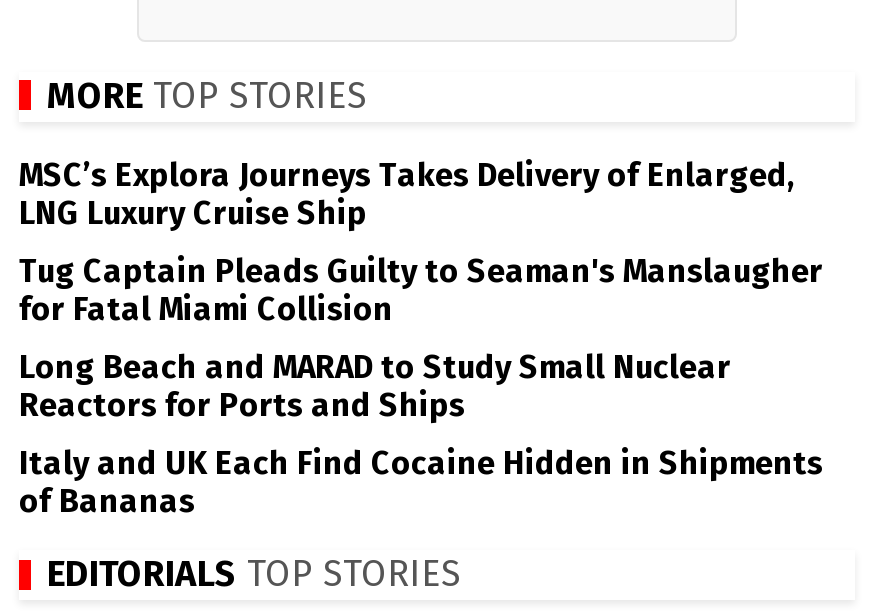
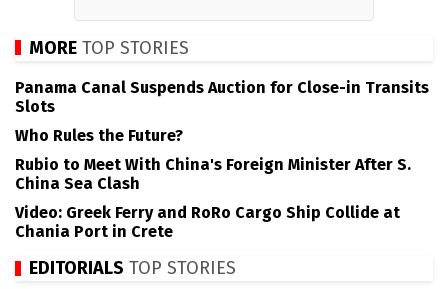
- MSC’s Explora Journeys Takes Delivery of Enlarged,
- LNG Luxury Cruise Ship
+ Panama Canal Suspends Auction for Close-in Transits
+ Slots

- Tug Captain Pleads Guilty to Seaman's Manslaugher
- for Fatal Miami Collision
+ Who Rules the Future?

- Long Beach and MARAD to Study Small Nuclear
- Reactors for Ports and Ships
+ Rubio to Meet With China's Foreign Minister After S.
+ China Sea Clash

- Italy and UK Each Find Cocaine Hidden in Shipments
- of Bananas
+ Video: Greek Ferry and RoRo Cargo Ship Collide at
+ Chania Port in Crete
